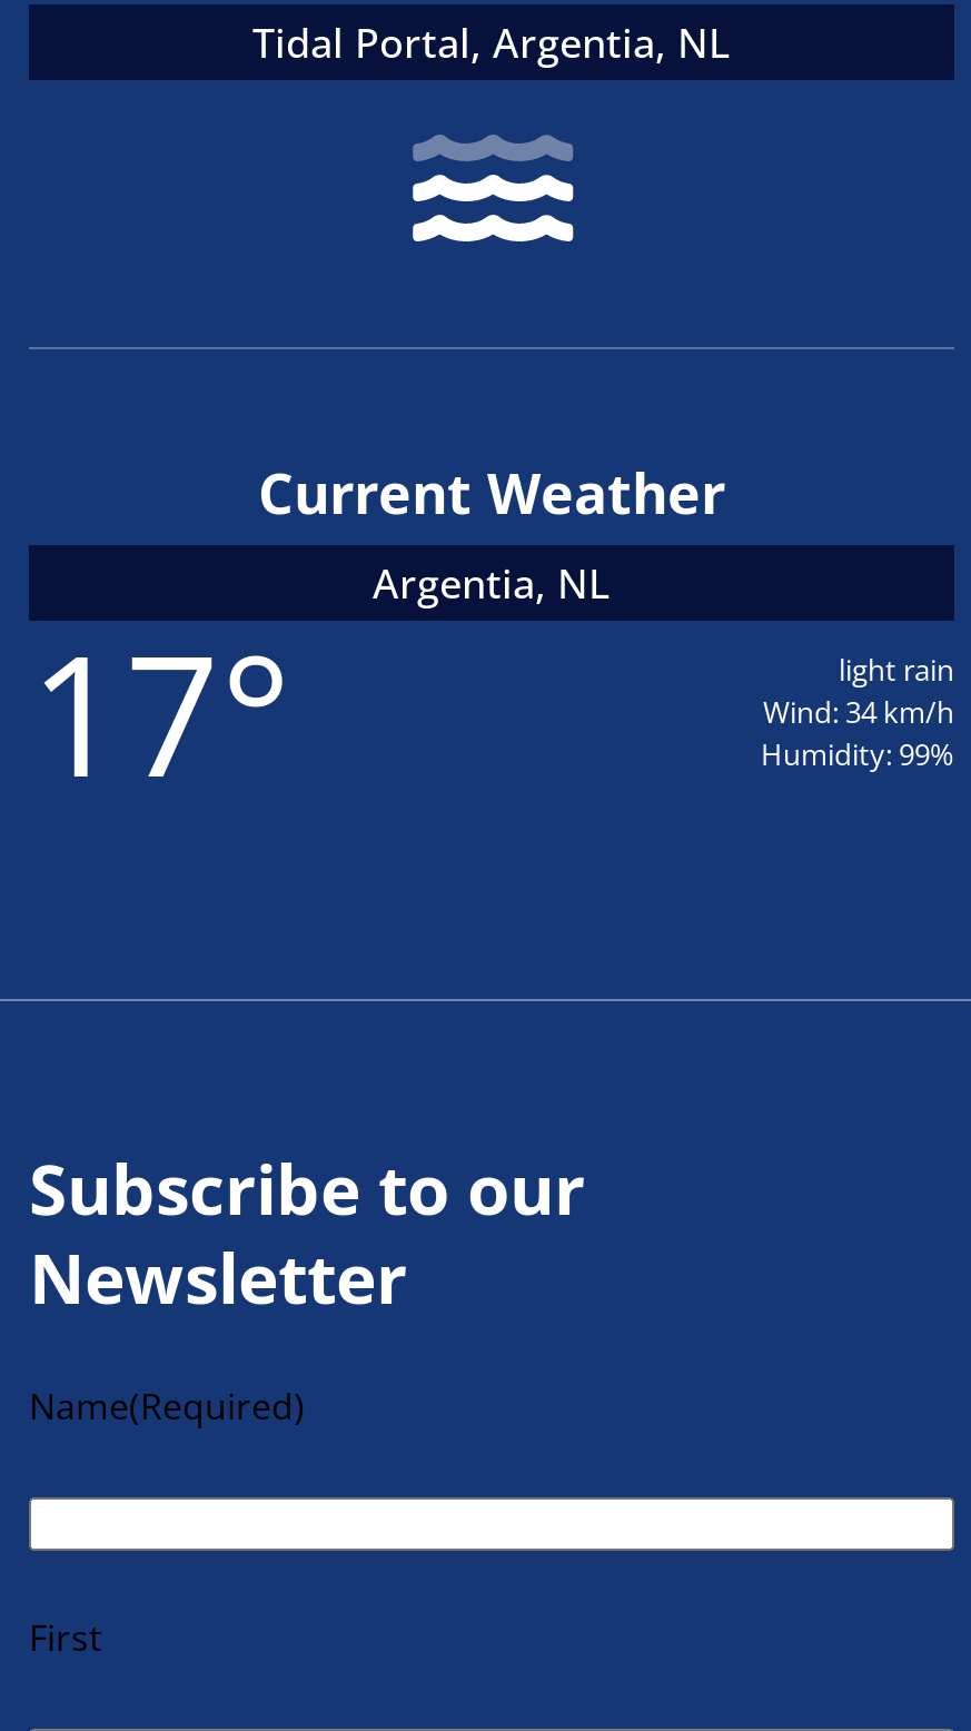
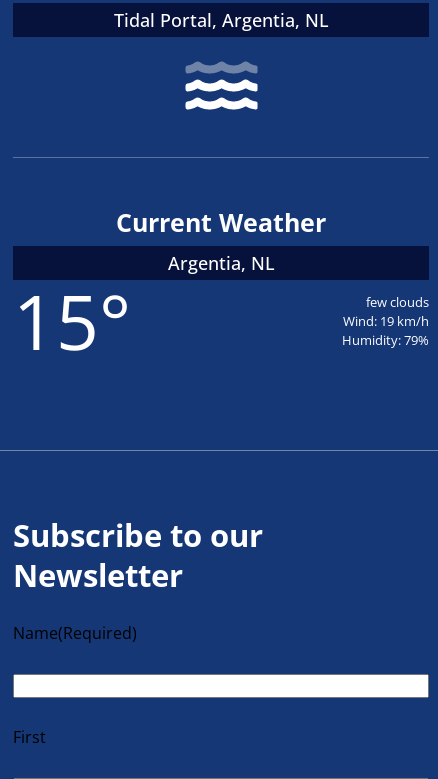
- 17°
- light rain
- Wind: 34 km/h
- Humidity: 99%
+ 15°
+ few clouds
+ Wind: 19 km/h
+ Humidity: 79%
